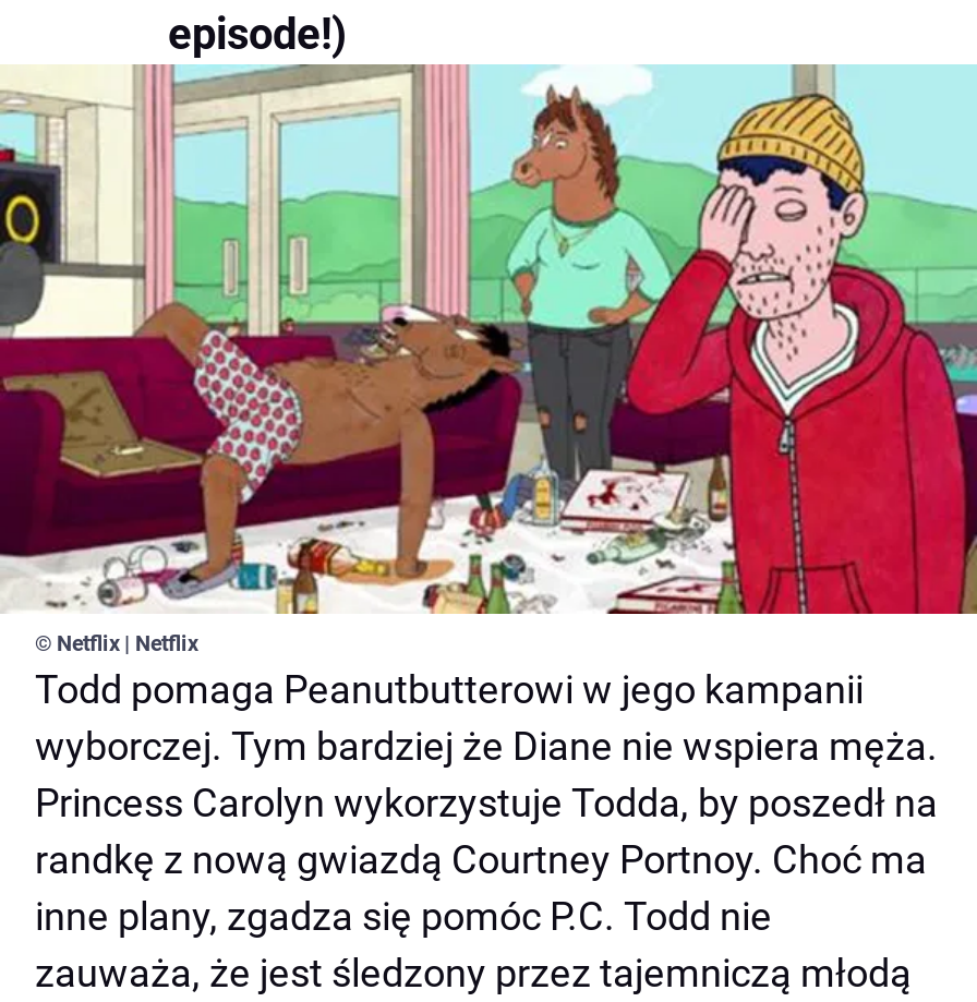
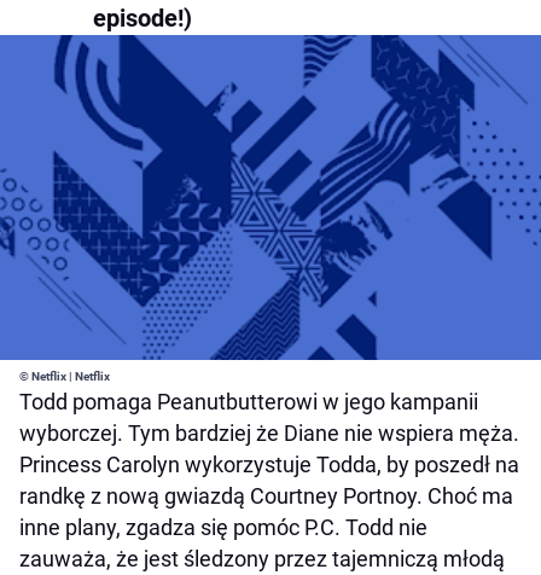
- [image]
+ [image]
